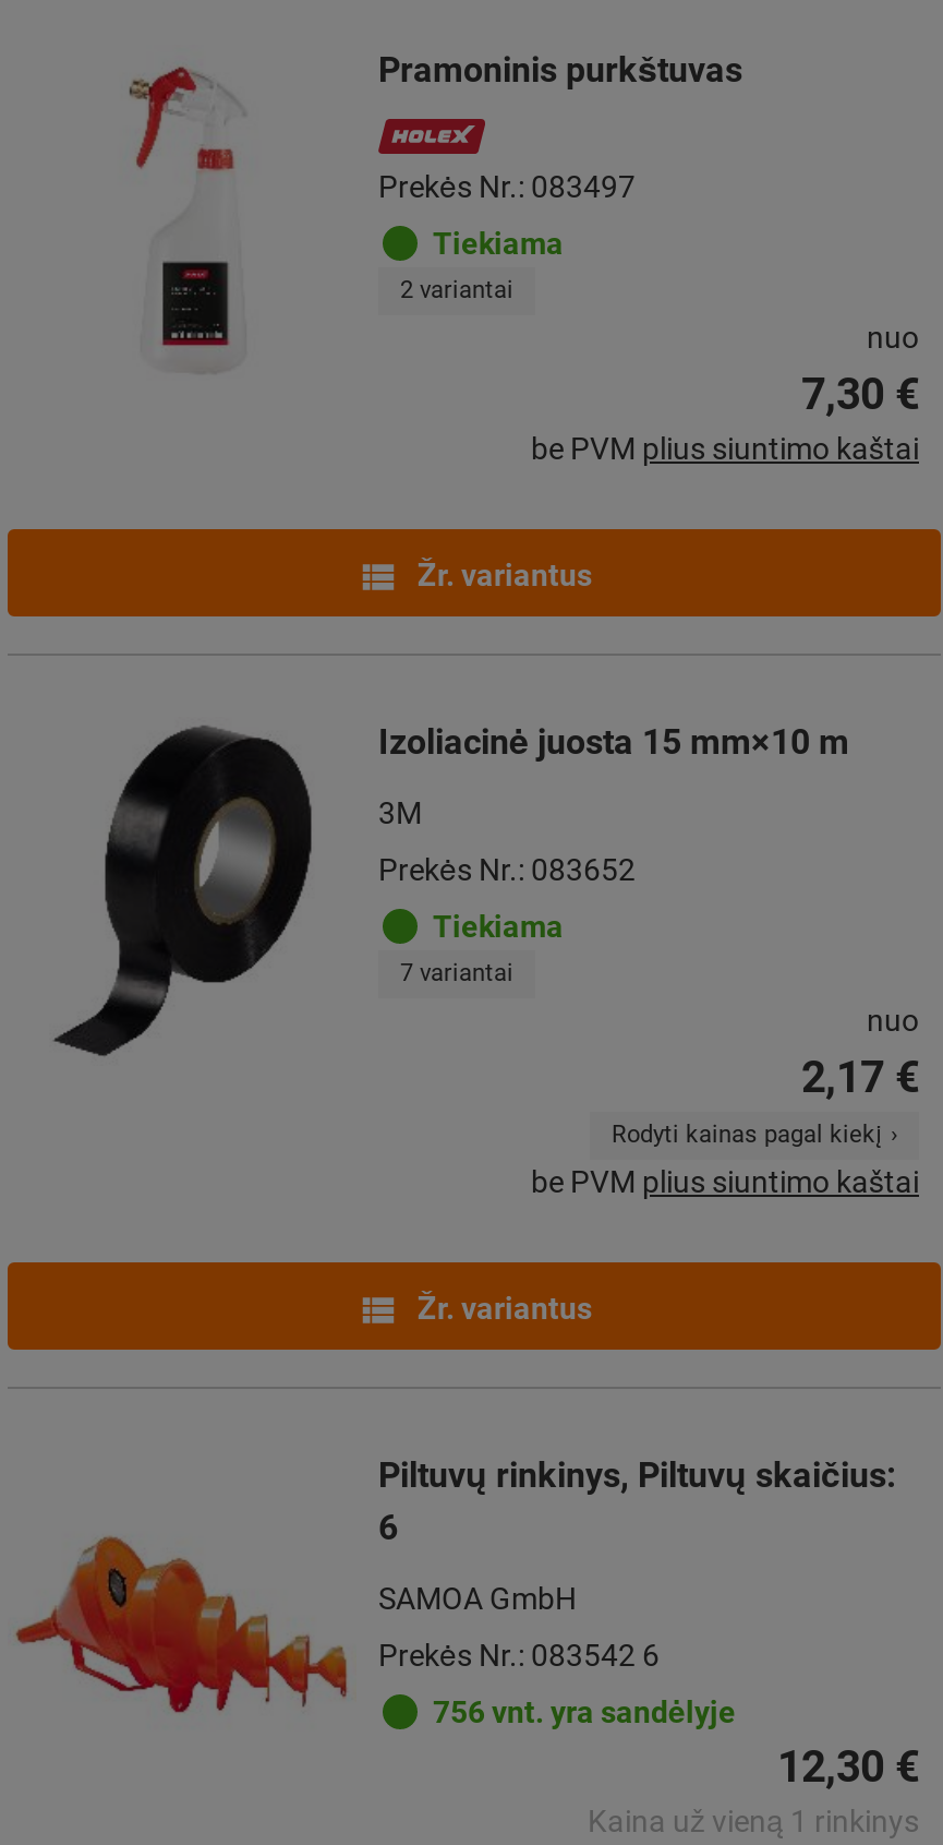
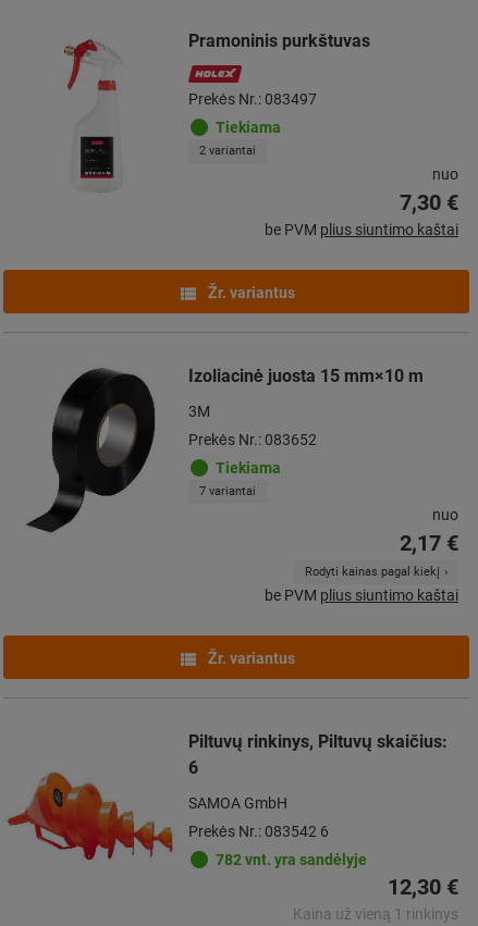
- 756 vnt. yra sandėlyje
+ 782 vnt. yra sandėlyje
